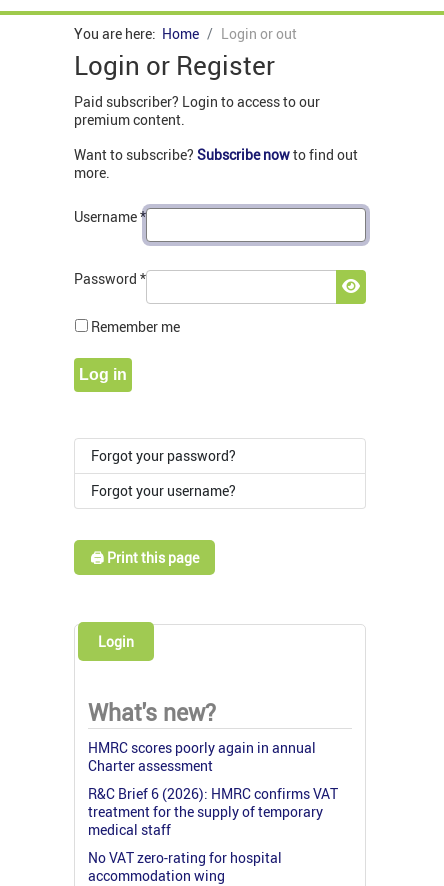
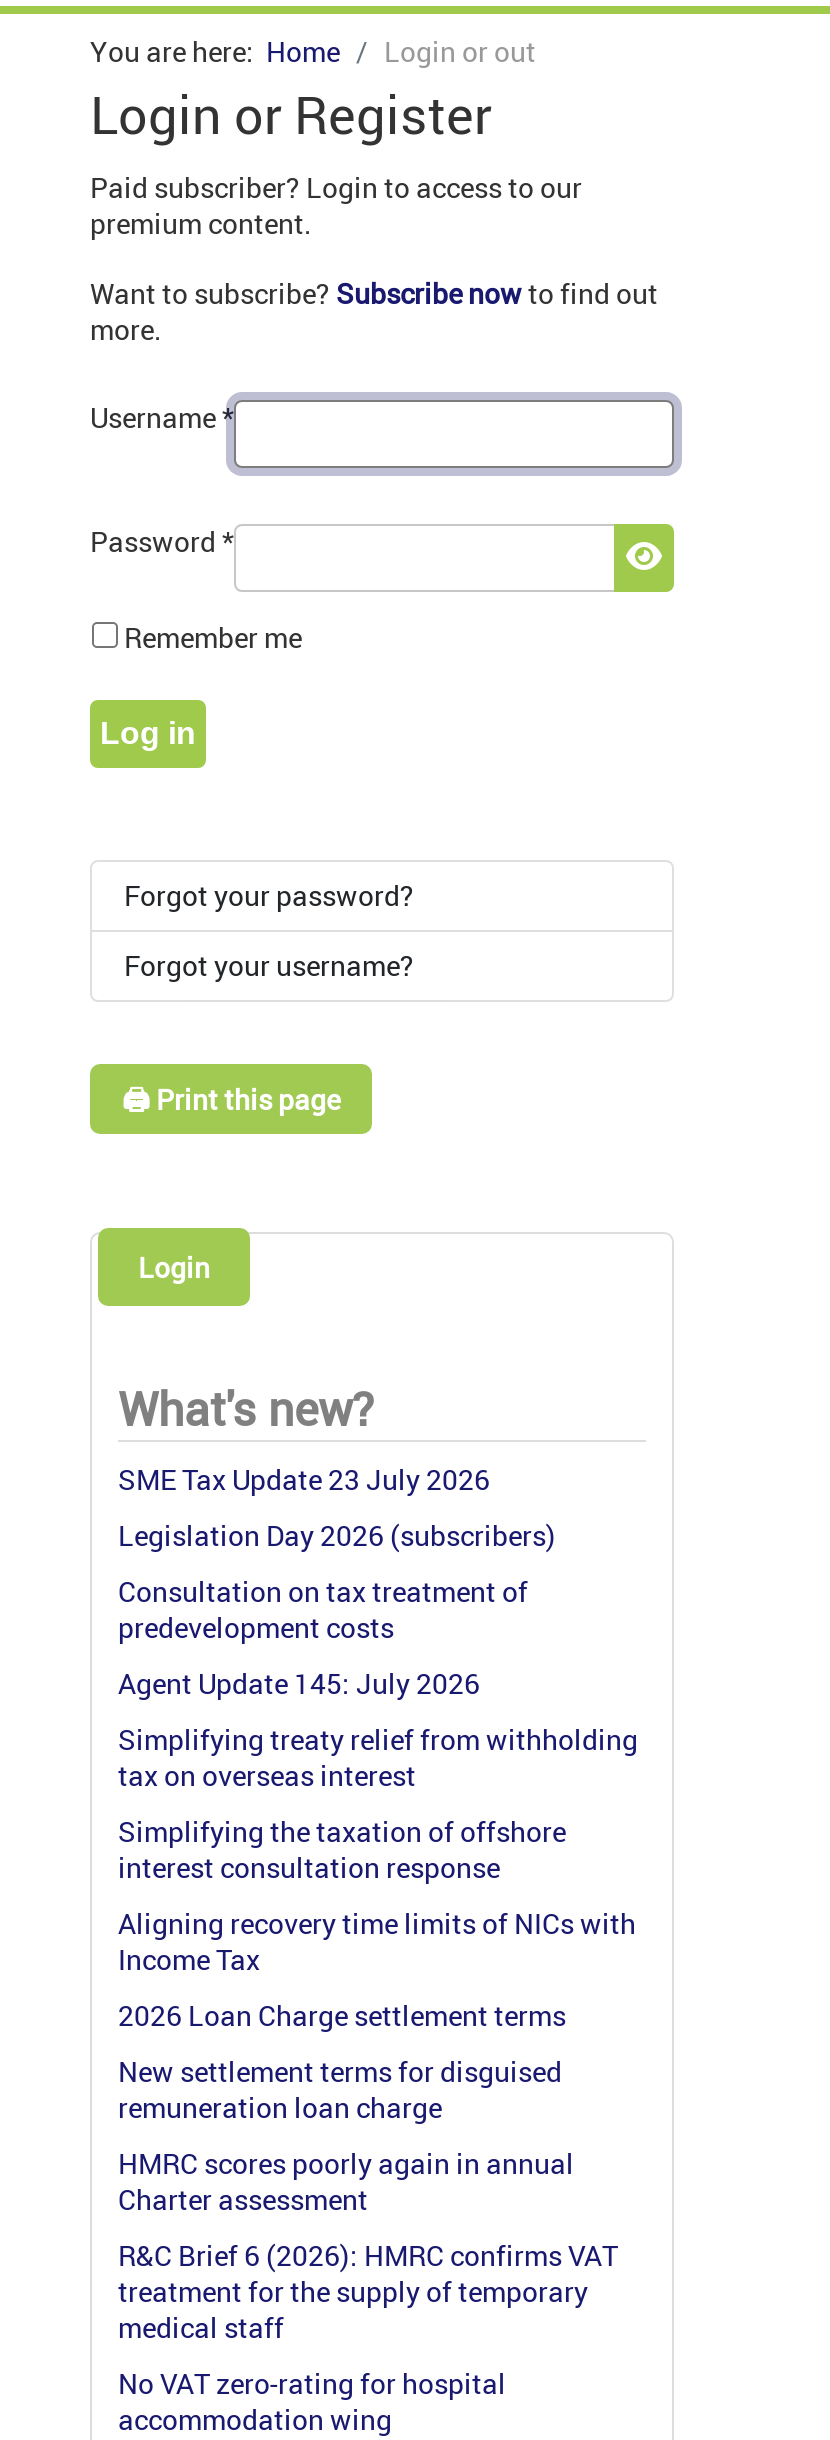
+ SME Tax Update 23 July 2026
+ Legislation Day 2026 (subscribers)
+ Consultation on tax treatment of
+ predevelopment costs
+ Agent Update 145: July 2026
+ Simplifying treaty relief from withholding
+ tax on overseas interest
+ Simplifying the taxation of offshore
+ interest consultation response
+ Aligning recovery time limits of NICs with
+ Income Tax
+ 2026 Loan Charge settlement terms
+ New settlement terms for disguised
+ remuneration loan charge
